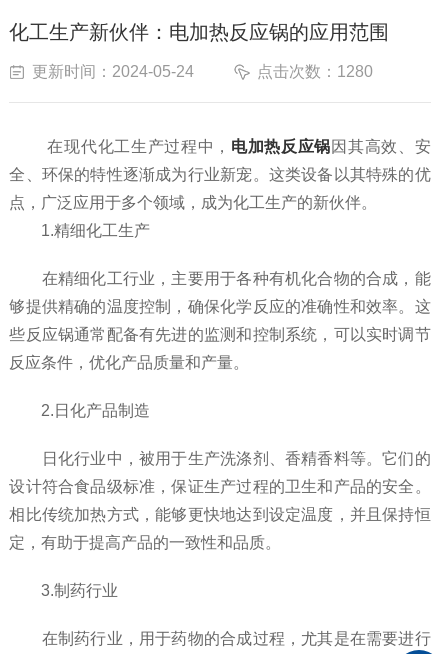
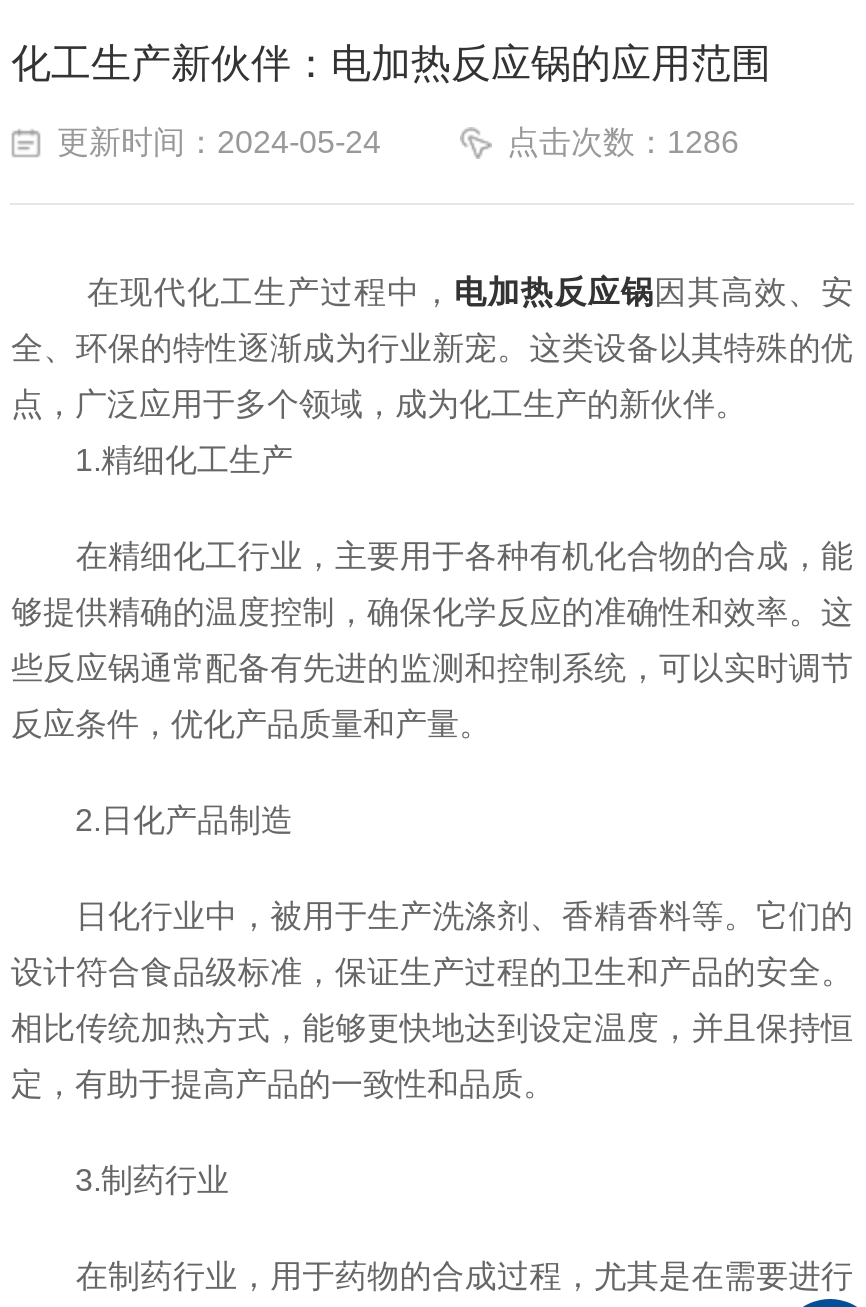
- 点击次数：1280
+ 点击次数：1286
